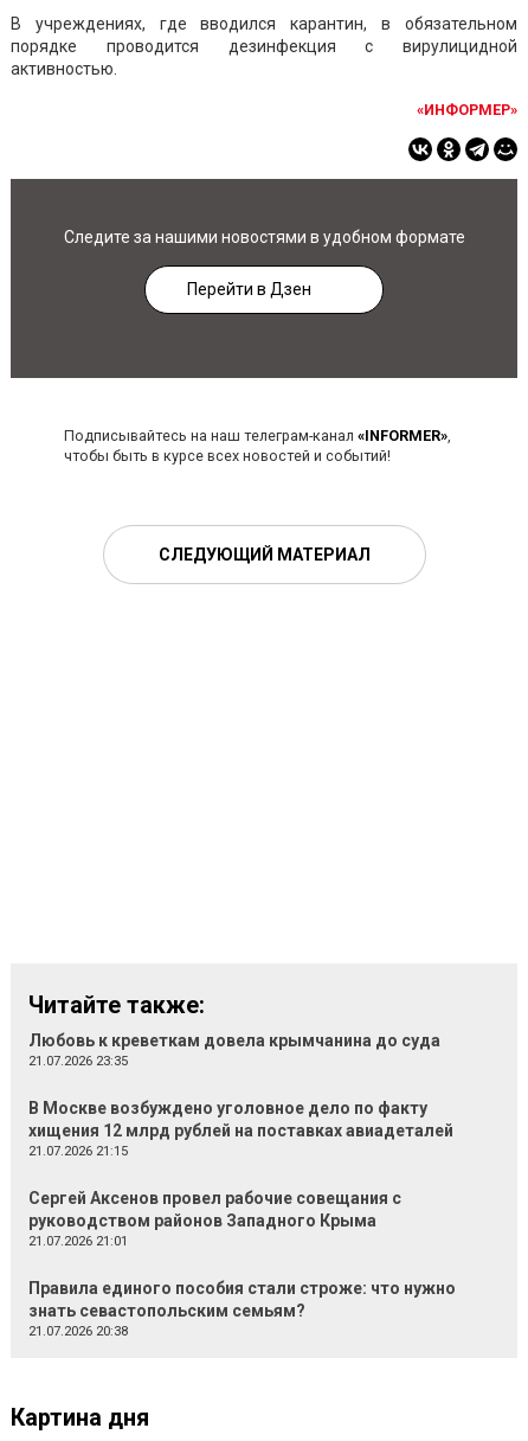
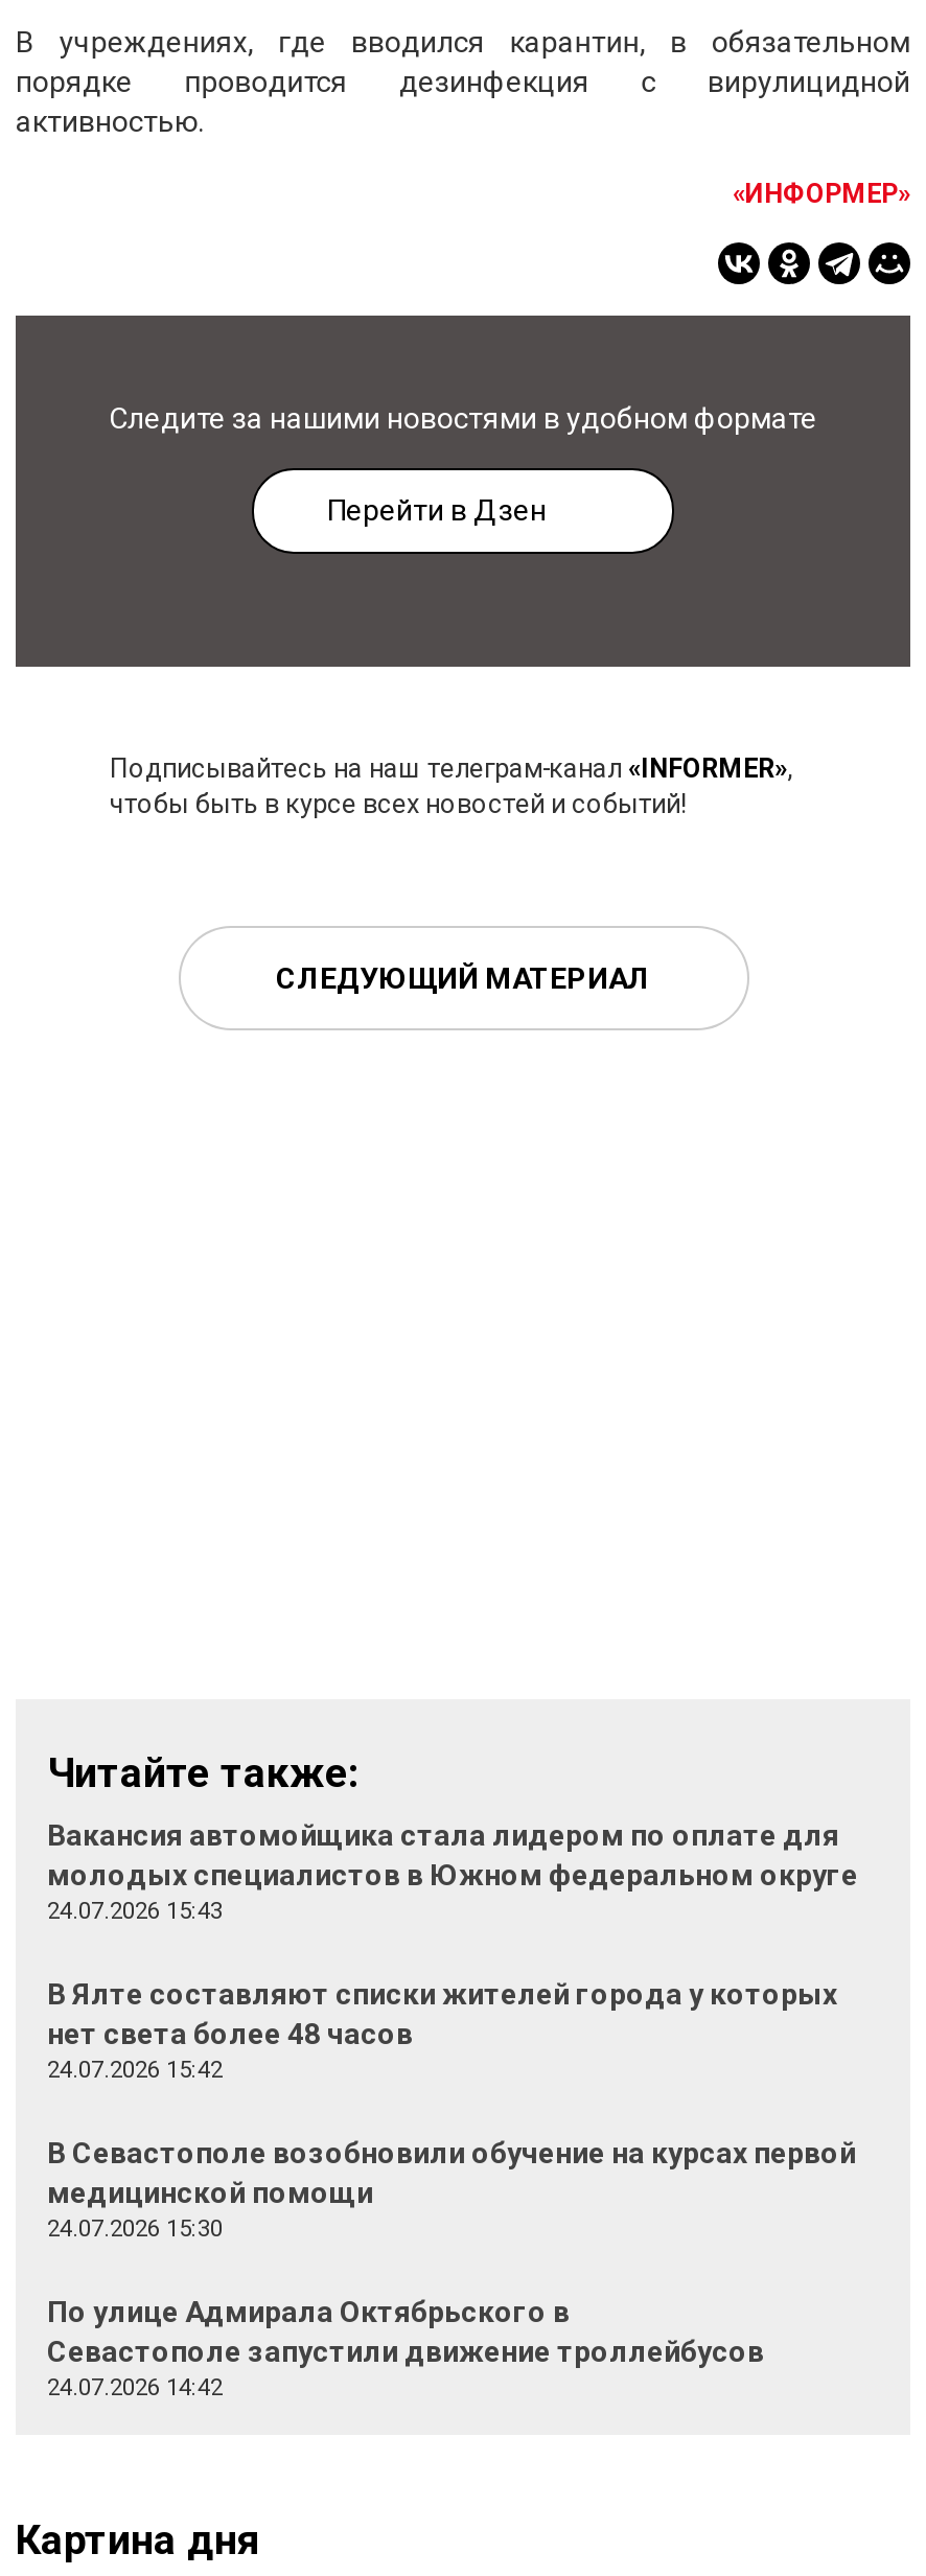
- Любовь к креветкам довела крымчанина до суда
- 21.07.2026 23:35
+ Вакансия автомойщика стала лидером по оплате для
+ молодых специалистов в Южном федеральном округе
+ 24.07.2026 15:43

- В Москве возбуждено уголовное дело по факту
- хищения 12 млрд рублей на поставках авиадеталей
- 21.07.2026 21:15
+ В Ялте составляют списки жителей города у которых
+ нет света более 48 часов
+ 24.07.2026 15:42

- Сергей Аксенов провел рабочие совещания с
- руководством районов Западного Крыма
- 21.07.2026 21:01
+ В Севастополе возобновили обучение на курсах первой
+ медицинской помощи
+ 24.07.2026 15:30

- Правила единого пособия стали строже: что нужно
- знать севастопольским семьям?
- 21.07.2026 20:38
+ По улице Адмирала Октябрьского в
+ Севастополе запустили движение троллейбусов
+ 24.07.2026 14:42
